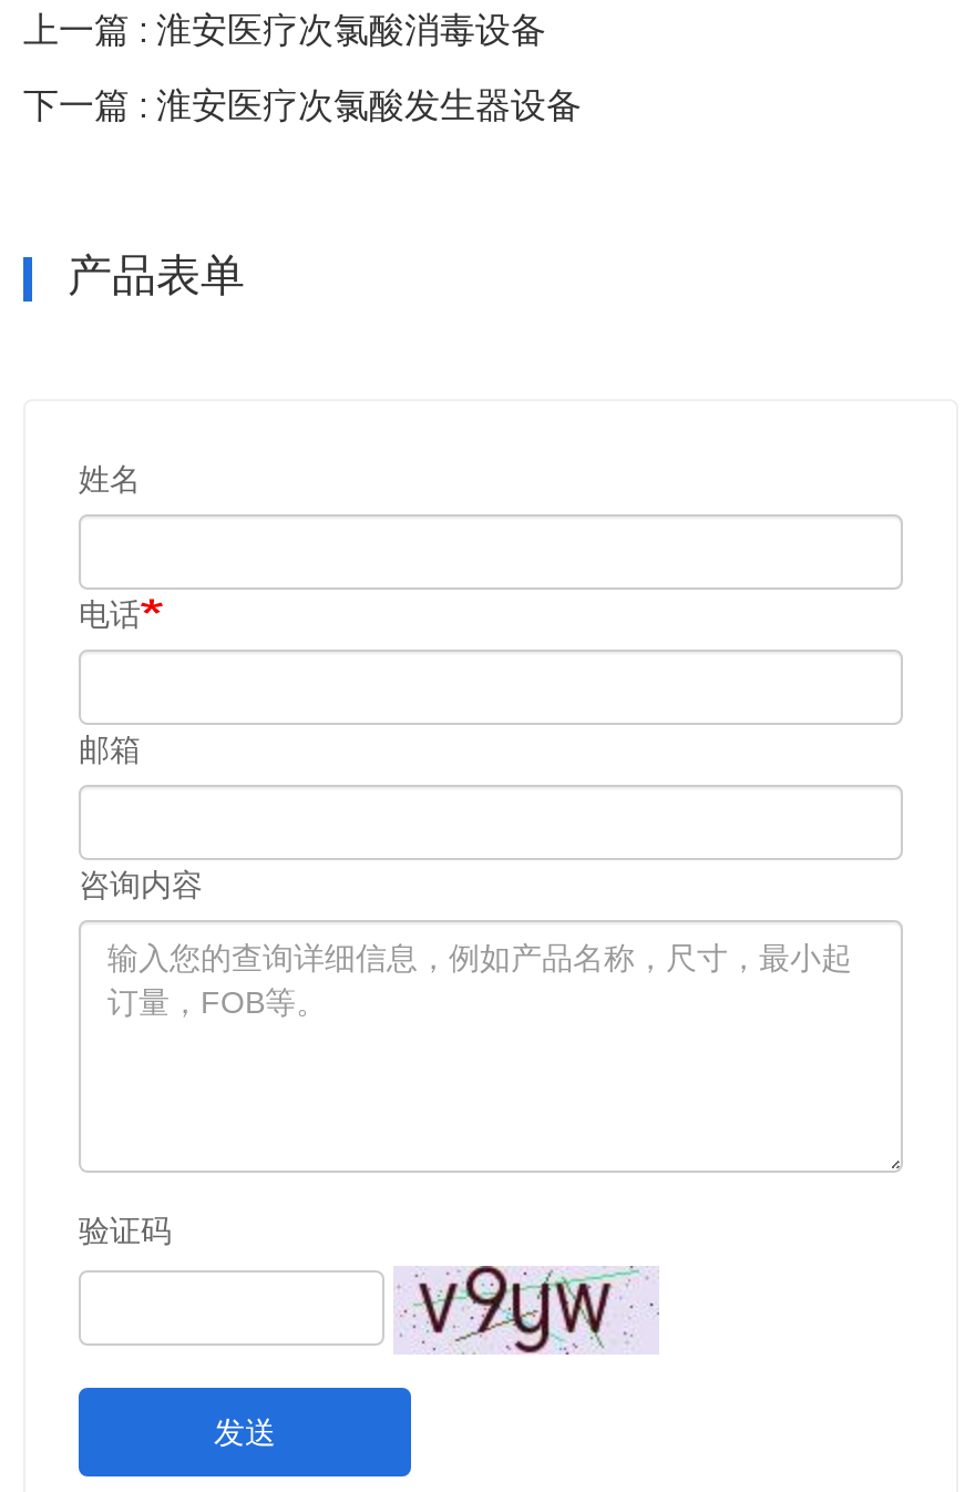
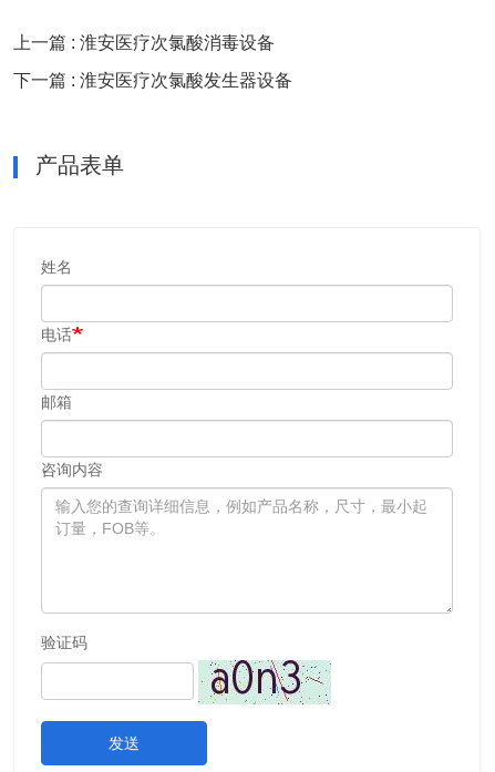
- [image]
+ [image]
